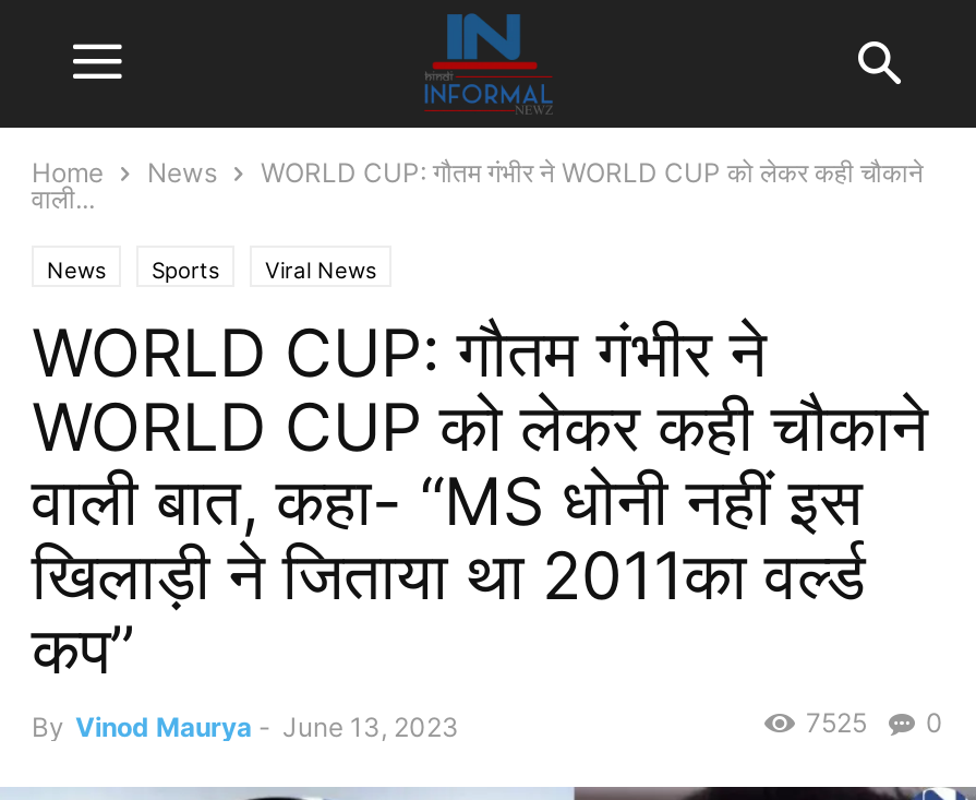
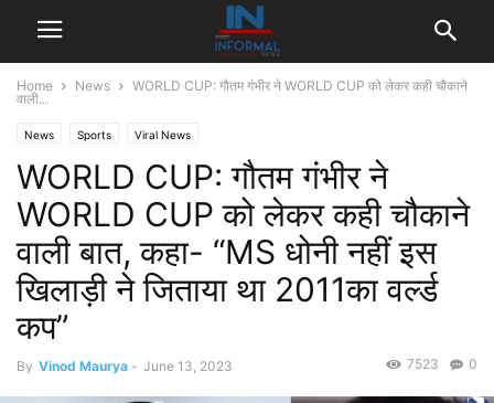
- 7525 0
+ 7523 0
